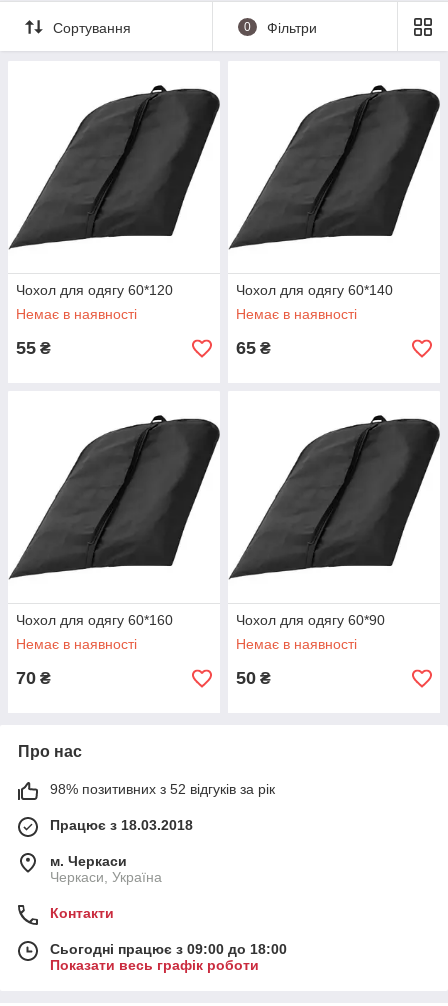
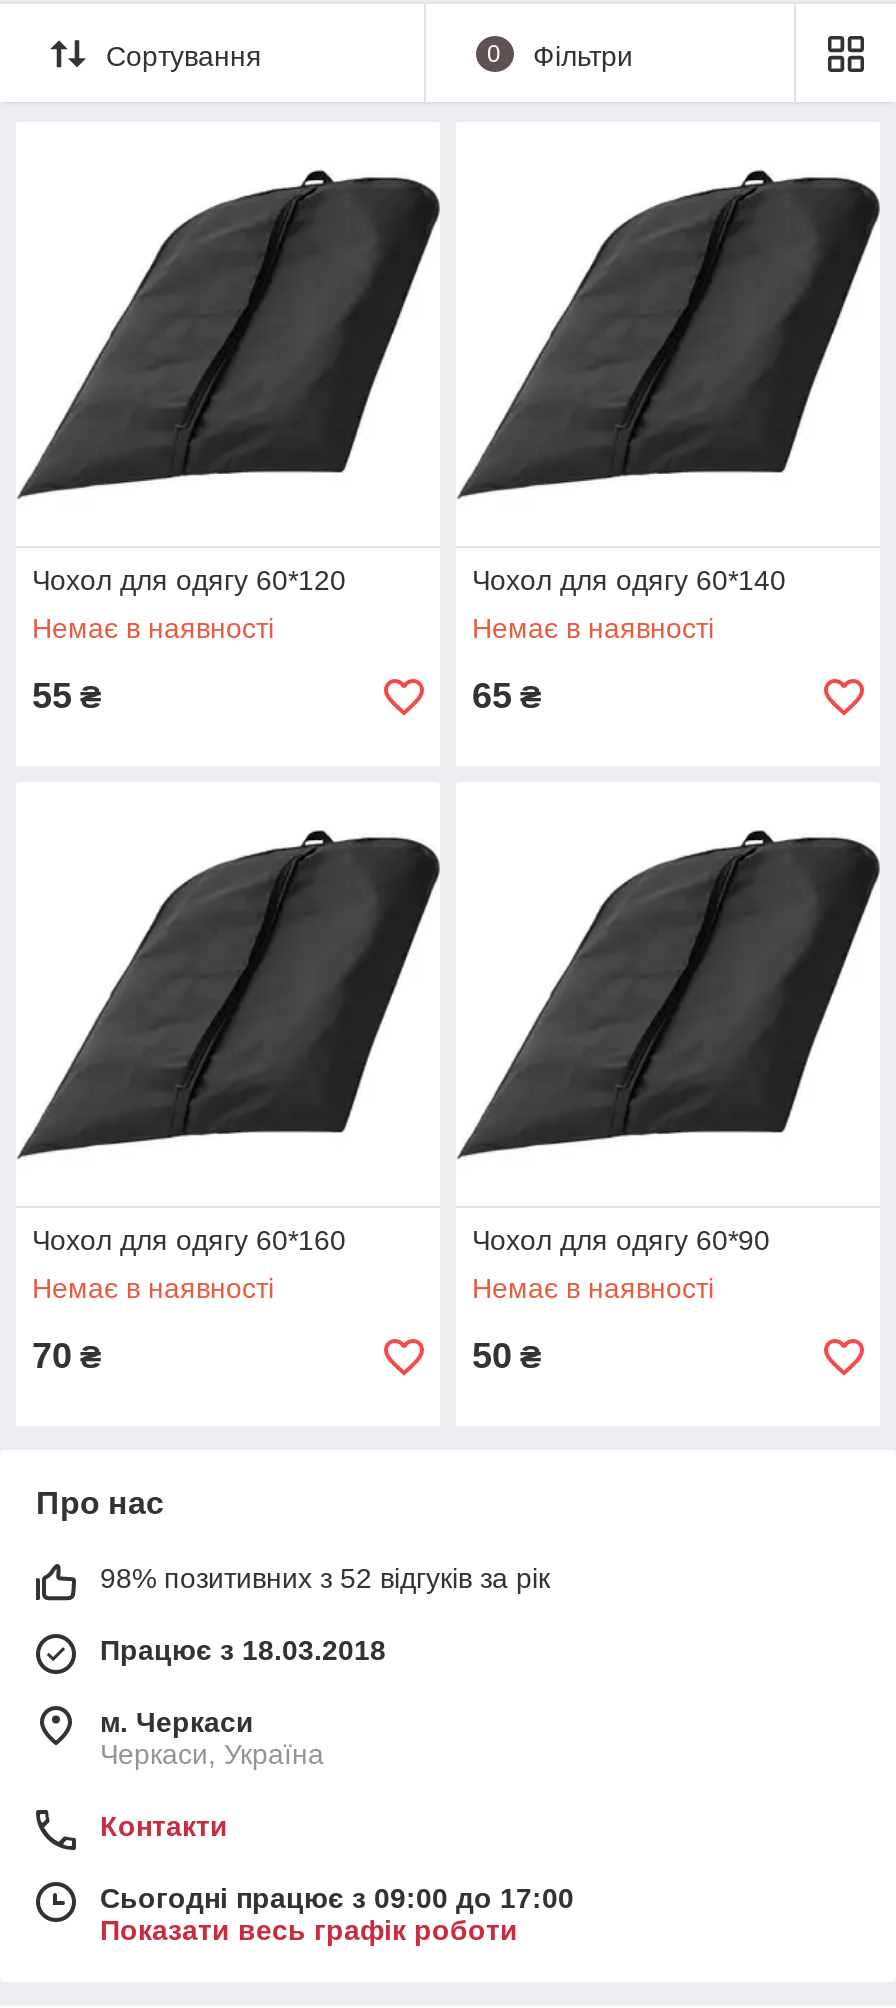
- Сьогодні працює з 09:00 до 18:00
+ Сьогодні працює з 09:00 до 17:00
